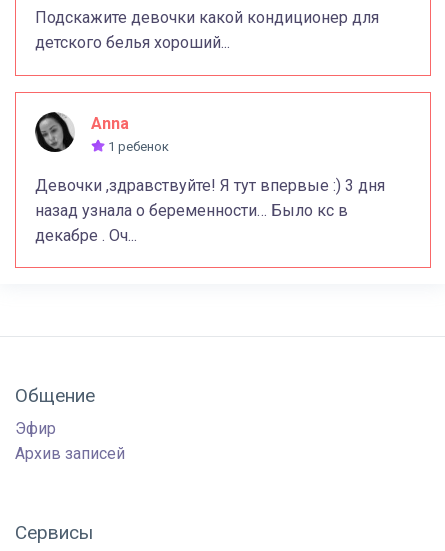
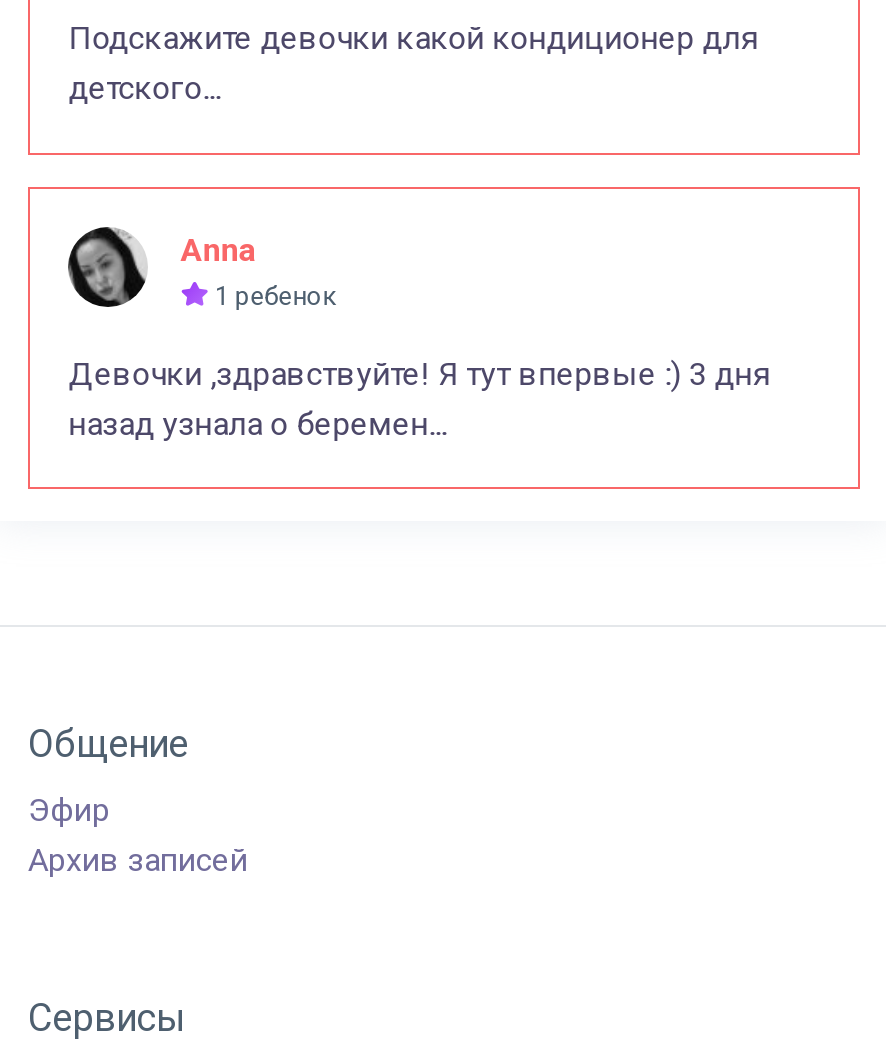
- детского белья хороший...
+ детского...

- назад узнала о беременности… Было кс в
- декабре . Оч...
+ назад узнала о беремен...
